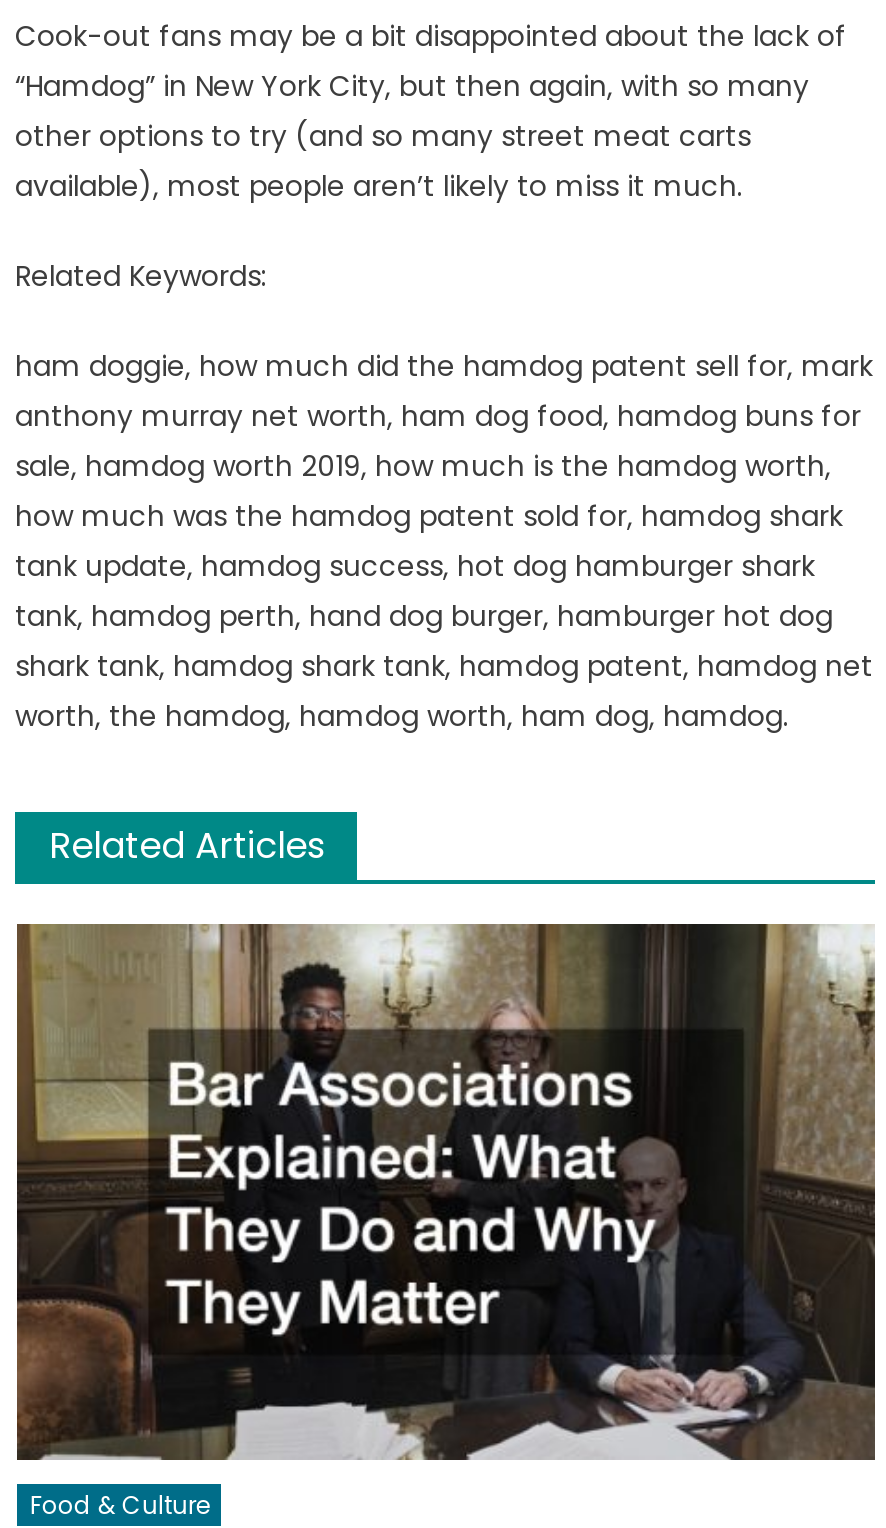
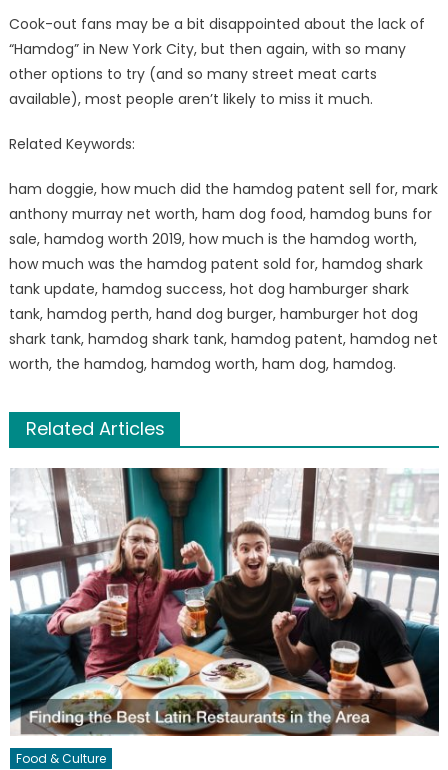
- [image]
+ [image]
